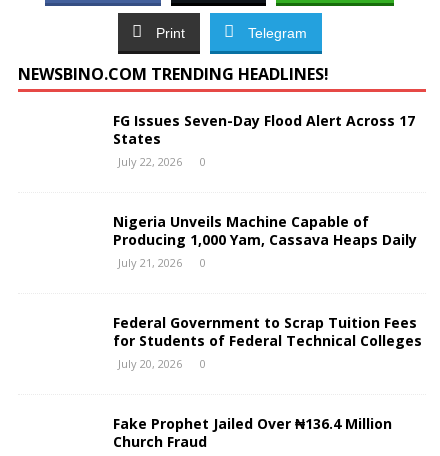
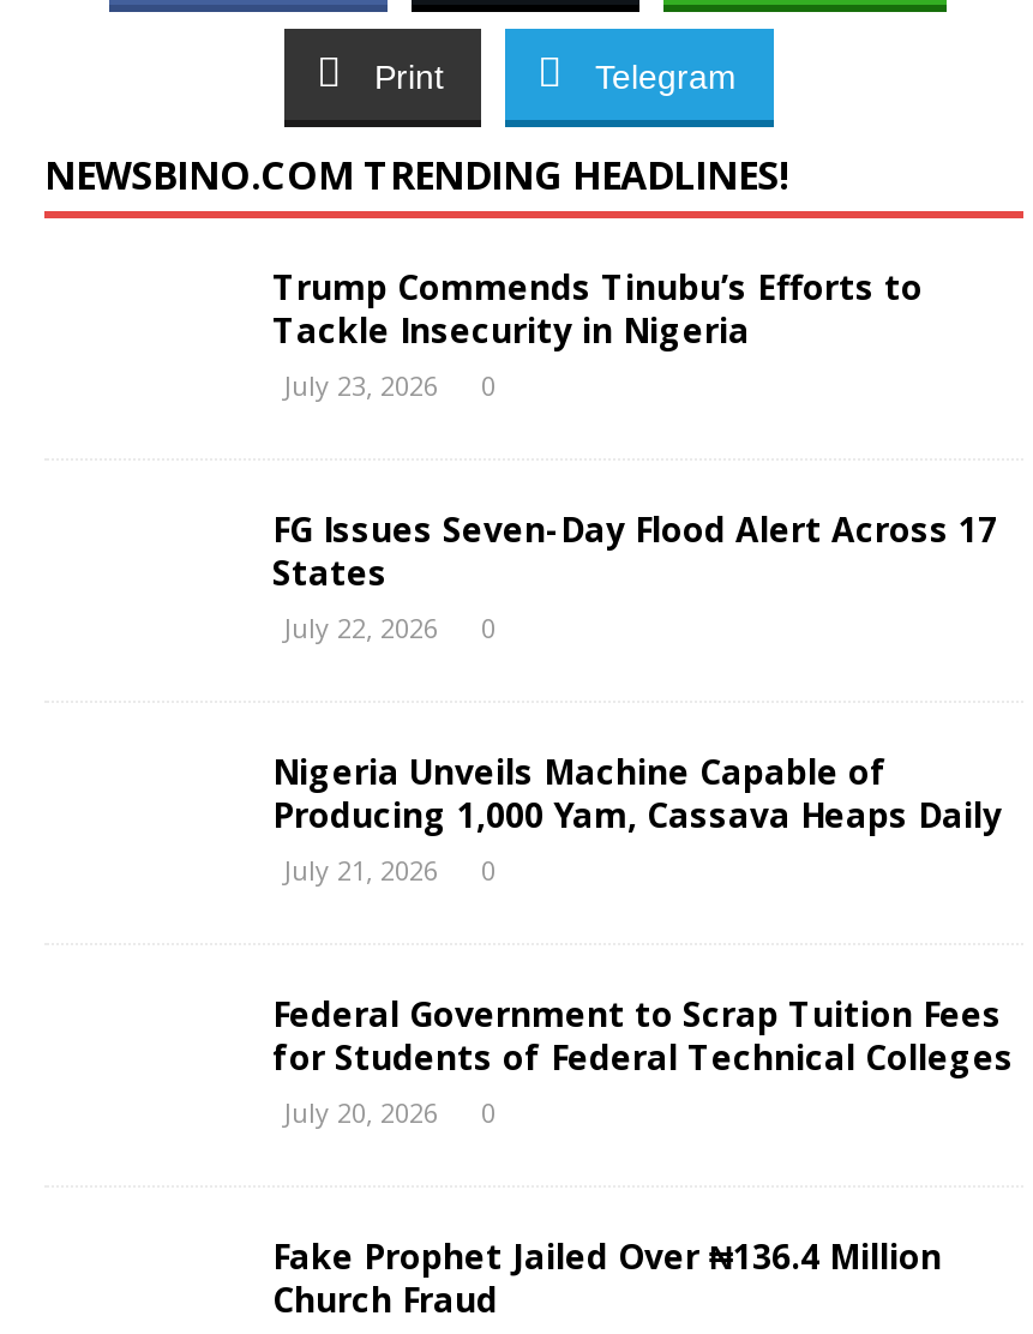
+ Trump Commends Tinubu’s Efforts to
+ Tackle Insecurity in Nigeria
+ July 23, 2026
+ 0
